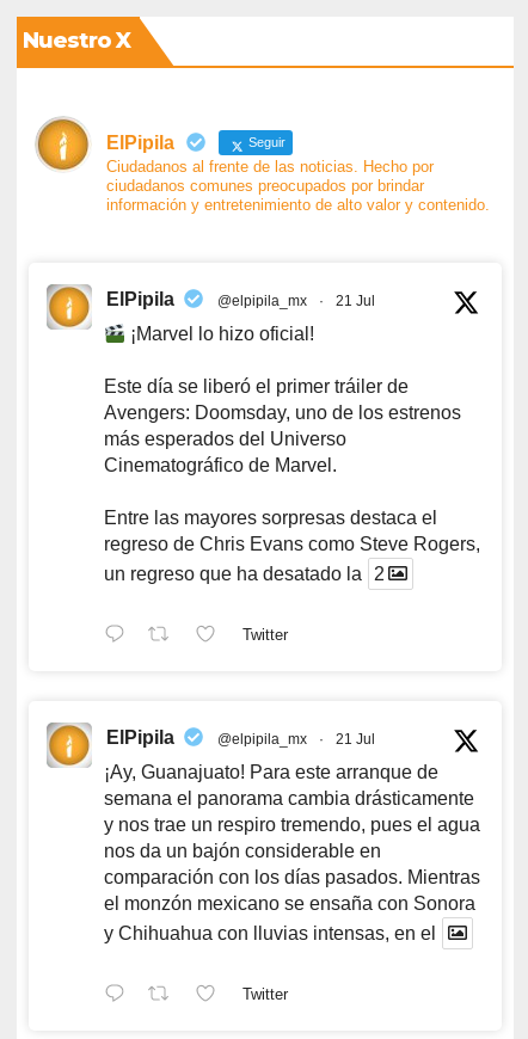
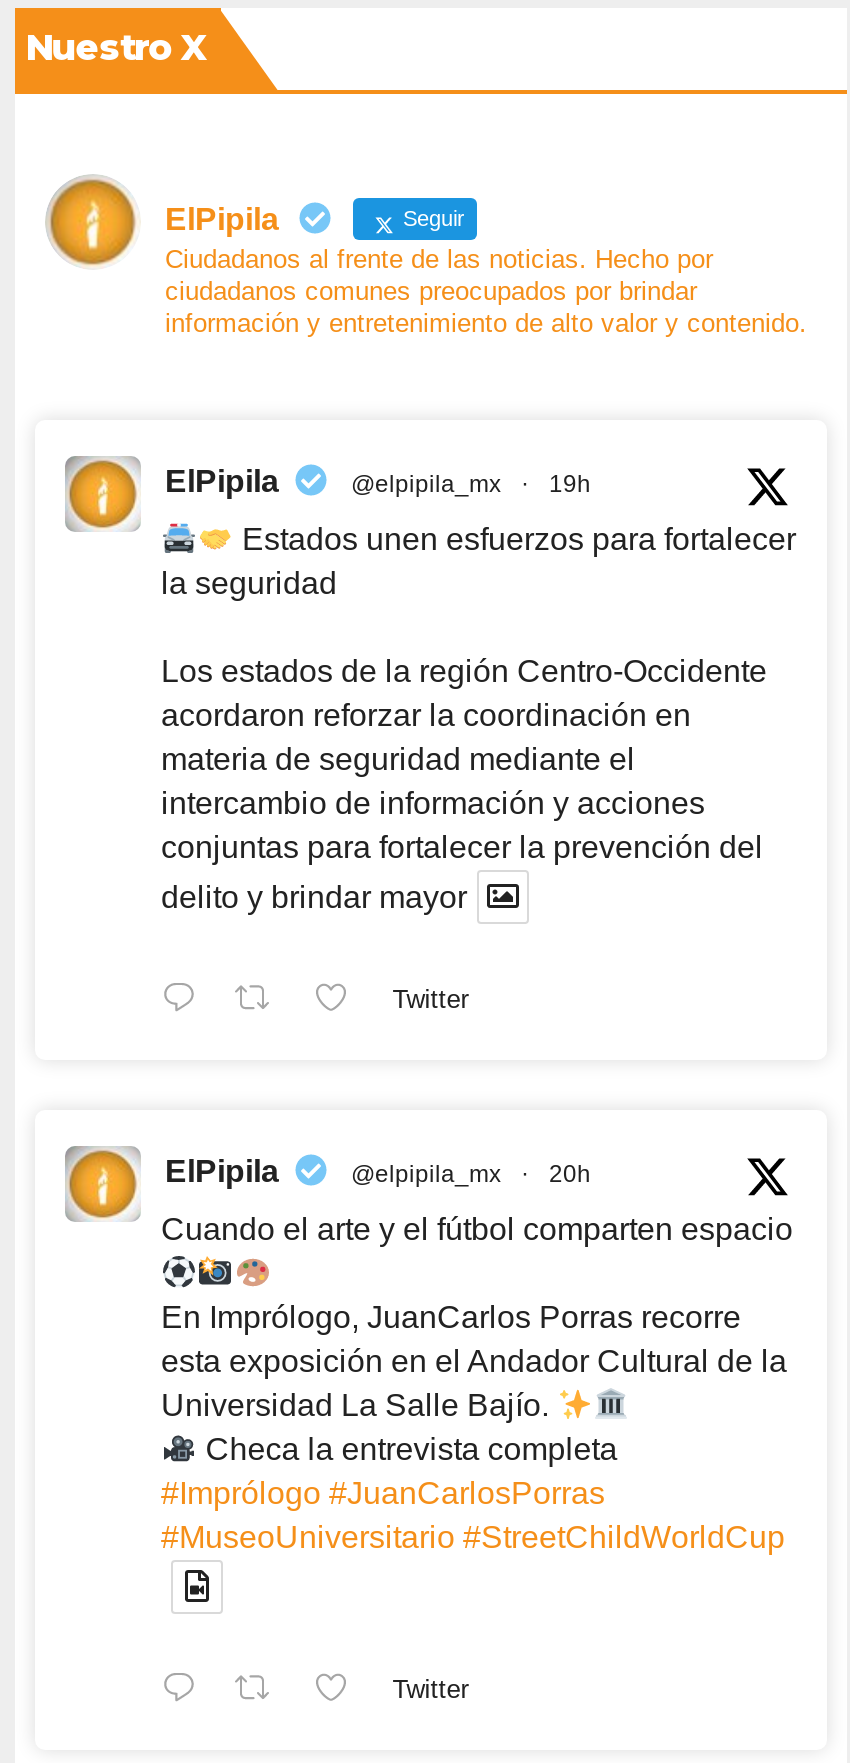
- 21 Jul
- ¡Marvel lo hizo oficial!
- Este día se liberó el primer tráiler de
- Avengers: Doomsday, uno de los estrenos
- más esperados del Universo
- Cinematográfico de Marvel.
- Entre las mayores sorpresas destaca el
- regreso de Chris Evans como Steve Rogers,
- un regreso que ha desatado la 2
+ 19h
+ Estados unen esfuerzos para fortalecer
+ la seguridad
+ Los estados de la región Centro-Occidente
+ acordaron reforzar la coordinación en
+ materia de seguridad mediante el
+ intercambio de información y acciones
+ conjuntas para fortalecer la prevención del
+ delito y brindar mayor

moved up: [image] | Twitter | ElPipila | @elpipila_mx

- 21 Jul
+ 20h

- ¡Ay, Guanajuato! Para este arranque de
- semana el panorama cambia drásticamente
- y nos trae un respiro tremendo, pues el agua
- nos da un bajón considerable en
- comparación con los días pasados. Mientras
- el monzón mexicano se ensaña con Sonora
+ Cuando el arte y el fútbol comparten espacio

- y Chihuahua con lluvias intensas, en el
+ En Imprólogo, JuanCarlos Porras recorre
+ esta exposición en el Andador Cultural de la
+ Universidad La Salle Bajío.
+ Checa la entrevista completa
+ #Imprólogo #JuanCarlosPorras
+ #MuseoUniversitario #StreetChildWorldCup
